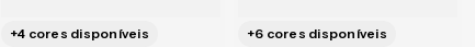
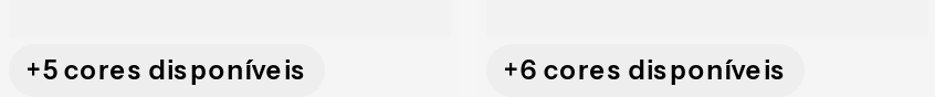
- +4 cores disponíveis
+ +5 cores disponíveis
